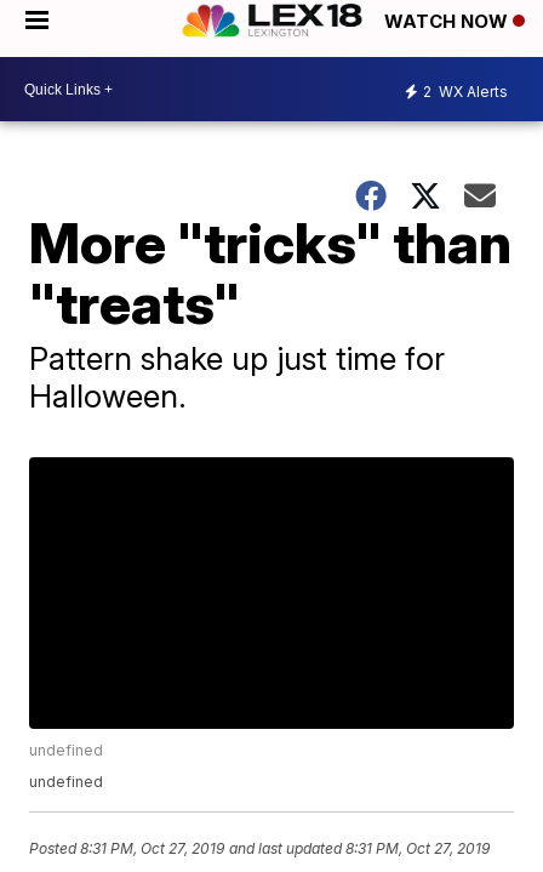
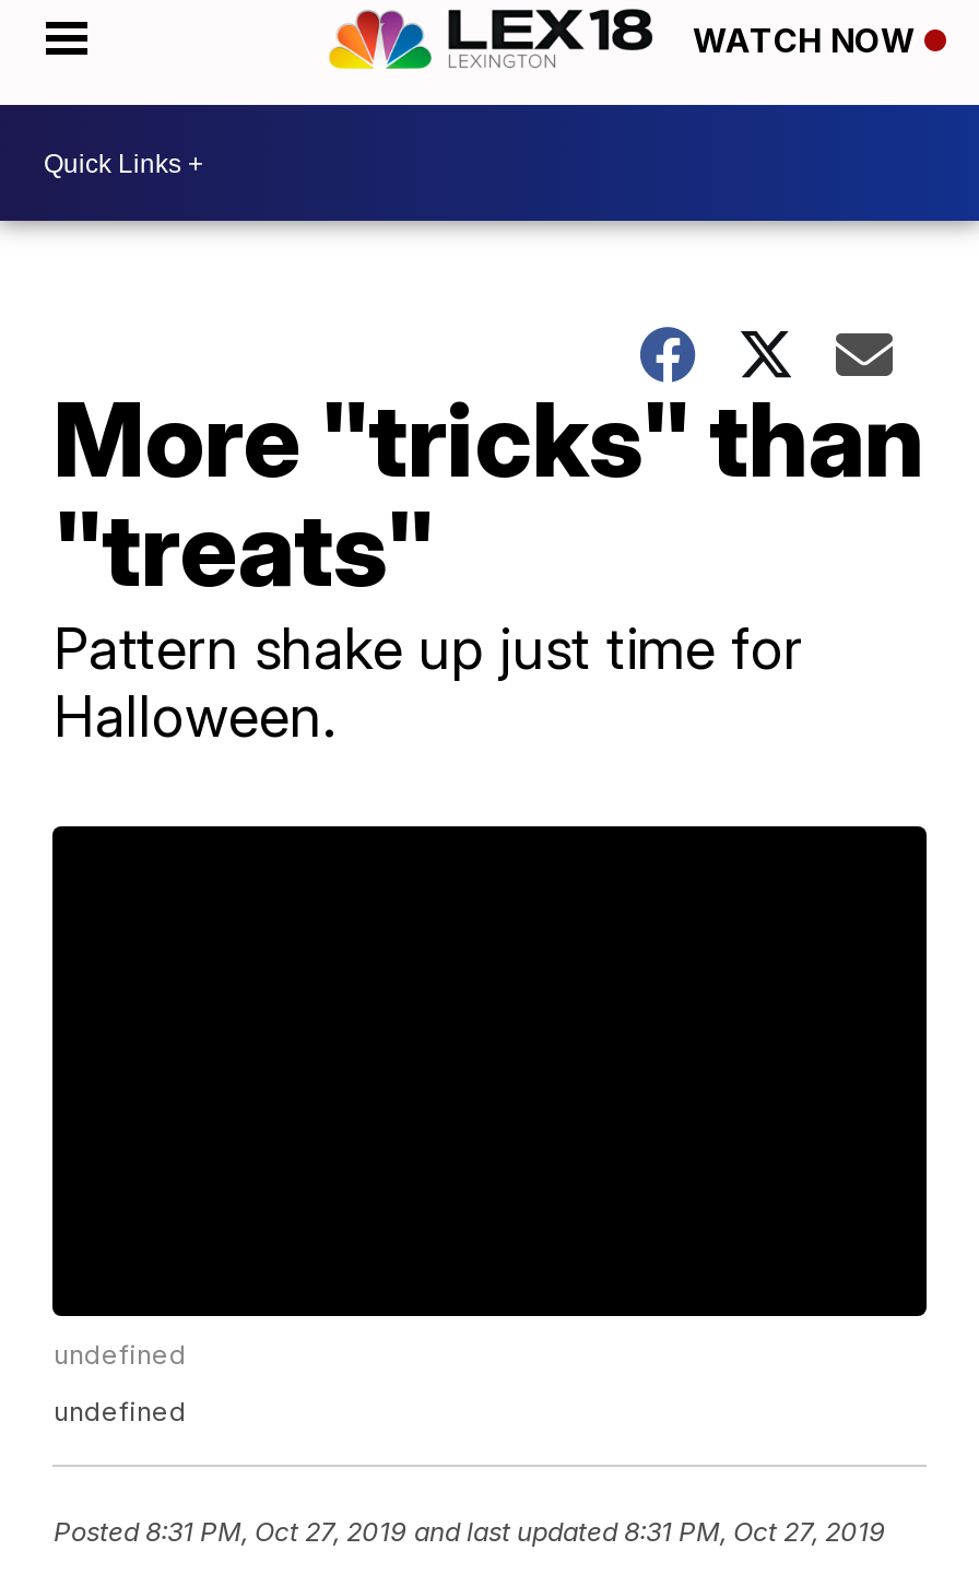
- 2 WX Alerts
